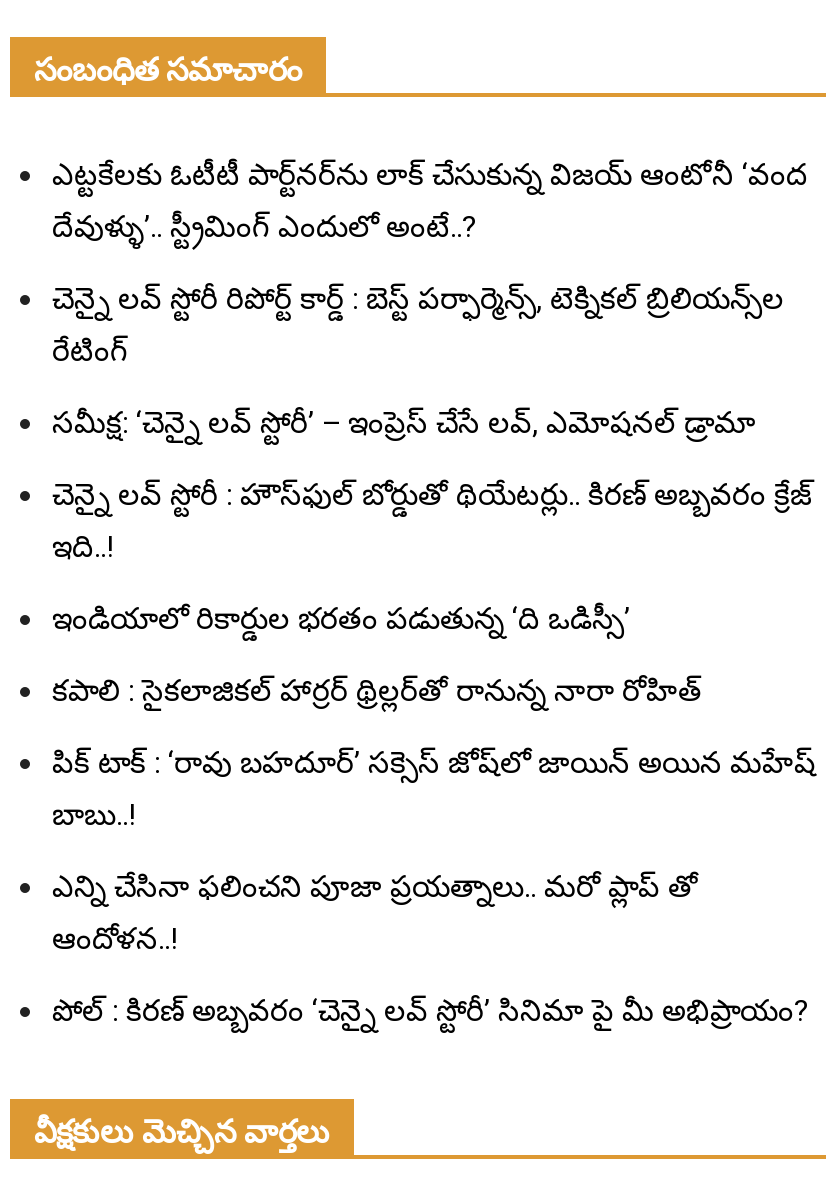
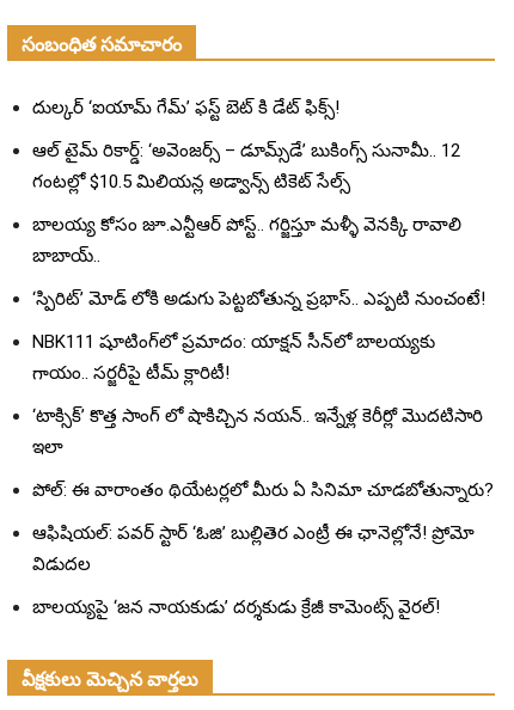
- ఎట్టకేలకు ఓటీటీ పార్ట్‌నర్‌ను లాక్ చేసుకున్న విజయ్ ఆంటోనీ ‘వంద
- దేవుళ్ళు’.. స్ట్రీమింగ్ ఎందులో అంటే..?
+ దుల్కర్ ‘ఐయామ్ గేమ్’ ఫస్ట్ బెట్ కి డేట్ ఫిక్స్!

- చెన్నై లవ్ స్టోరీ రిపోర్ట్ కార్డ్ : బెస్ట్ పర్ఫార్మెన్స్, టెక్నికల్ బ్రిలియన్స్‌ల
- రేటింగ్
+ ఆల్ టైమ్ రికార్డ్: ‘అవెంజర్స్ – డూమ్స్‌డే’ బుకింగ్స్ సునామీ.. 12
+ గంటల్లో $10.5 మిలియన్ల అడ్వాన్స్ టికెట్ సేల్స్

- సమీక్ష: ‘చెన్నై లవ్ స్టోరీ’ – ఇంప్రెస్ చేసే లవ్, ఎమోషనల్ డ్రామా
+ బాలయ్య కోసం జూ.ఎన్టీఆర్ పోస్ట్.. గర్జిస్తూ మళ్ళీ వెనక్కి రావాలి
+ బాబాయ్..

- చెన్నై లవ్ స్టోరీ : హౌస్‌ఫుల్ బోర్డుతో థియేటర్లు.. కిరణ్ అబ్బవరం క్రేజ్
- ఇది..!
+ ‘స్పిరిట్’ మోడ్ లోకి అడుగు పెట్టబోతున్న ప్రభాస్.. ఎప్పటి నుంచంటే!

- ఇండియాలో రికార్డుల భరతం పడుతున్న ‘ది ఒడిస్సీ’
+ NBK111 షూటింగ్‌లో ప్రమాదం: యాక్షన్ సీన్‌లో బాలయ్యకు
+ గాయం.. సర్జరీపై టీమ్ క్లారిటీ!

- కపాలి : సైకలాజికల్ హార్రర్ థ్రిల్లర్‌తో రానున్న నారా రోహిత్
+ ‘టాక్సిక్’ కొత్త సాంగ్ లో షాకిచ్చిన నయన్.. ఇన్నేళ్ల కెరీర్లో మొదటిసారి
+ ఇలా

- పిక్ టాక్ : ‘రావు బహదూర్’ సక్సెస్ జోష్‌లో జాయిన్ అయిన మహేష్
- బాబు..!
+ పోల్: ఈ వారాంతం థియేటర్లలో మీరు ఏ సినిమా చూడబోతున్నారు?

- ఎన్ని చేసినా ఫలించని పూజా ప్రయత్నాలు.. మరో ప్లాప్ తో
- ఆందోళన..!
+ ఆఫిషియల్: పవర్ స్టార్ ‘ఓజి’ బుల్లితెర ఎంట్రీ ఈ ఛానెల్లోనే! ప్రోమో
+ విడుదల

- పోల్ : కిరణ్ అబ్బవరం ‘చెన్నై లవ్ స్టోరీ’ సినిమా పై మీ అభిప్రాయం?
+ బాలయ్యపై ‘జన నాయకుడు’ దర్శకుడు క్రేజీ కామెంట్స్ వైరల్!
